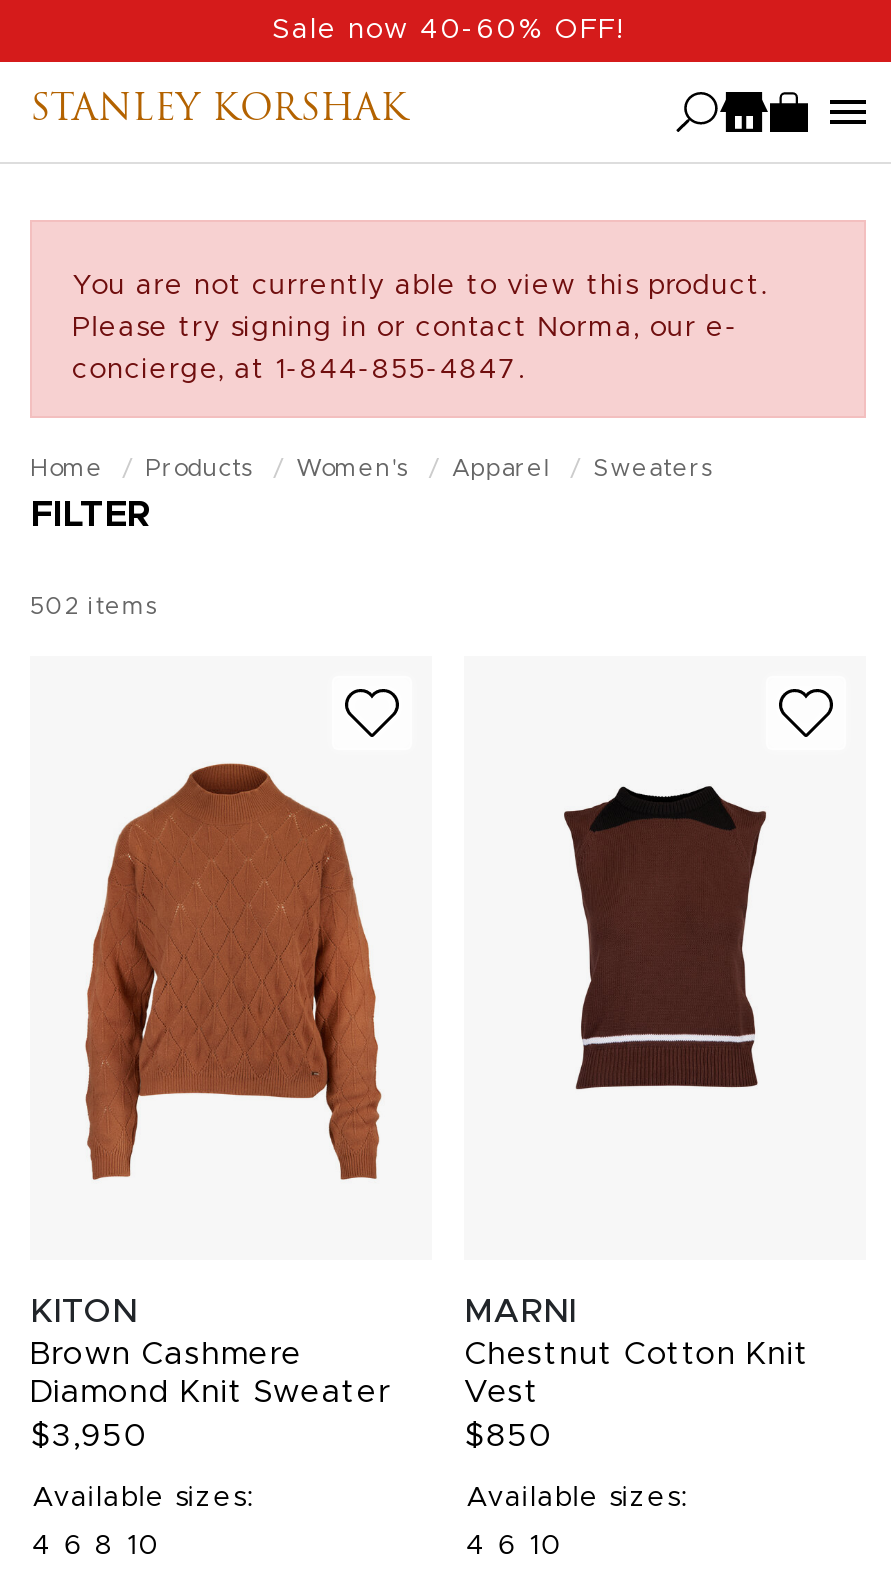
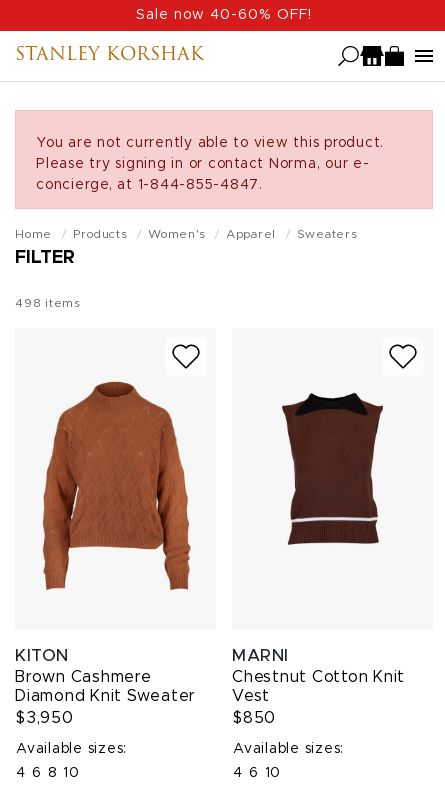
- 502 items
+ 498 items
